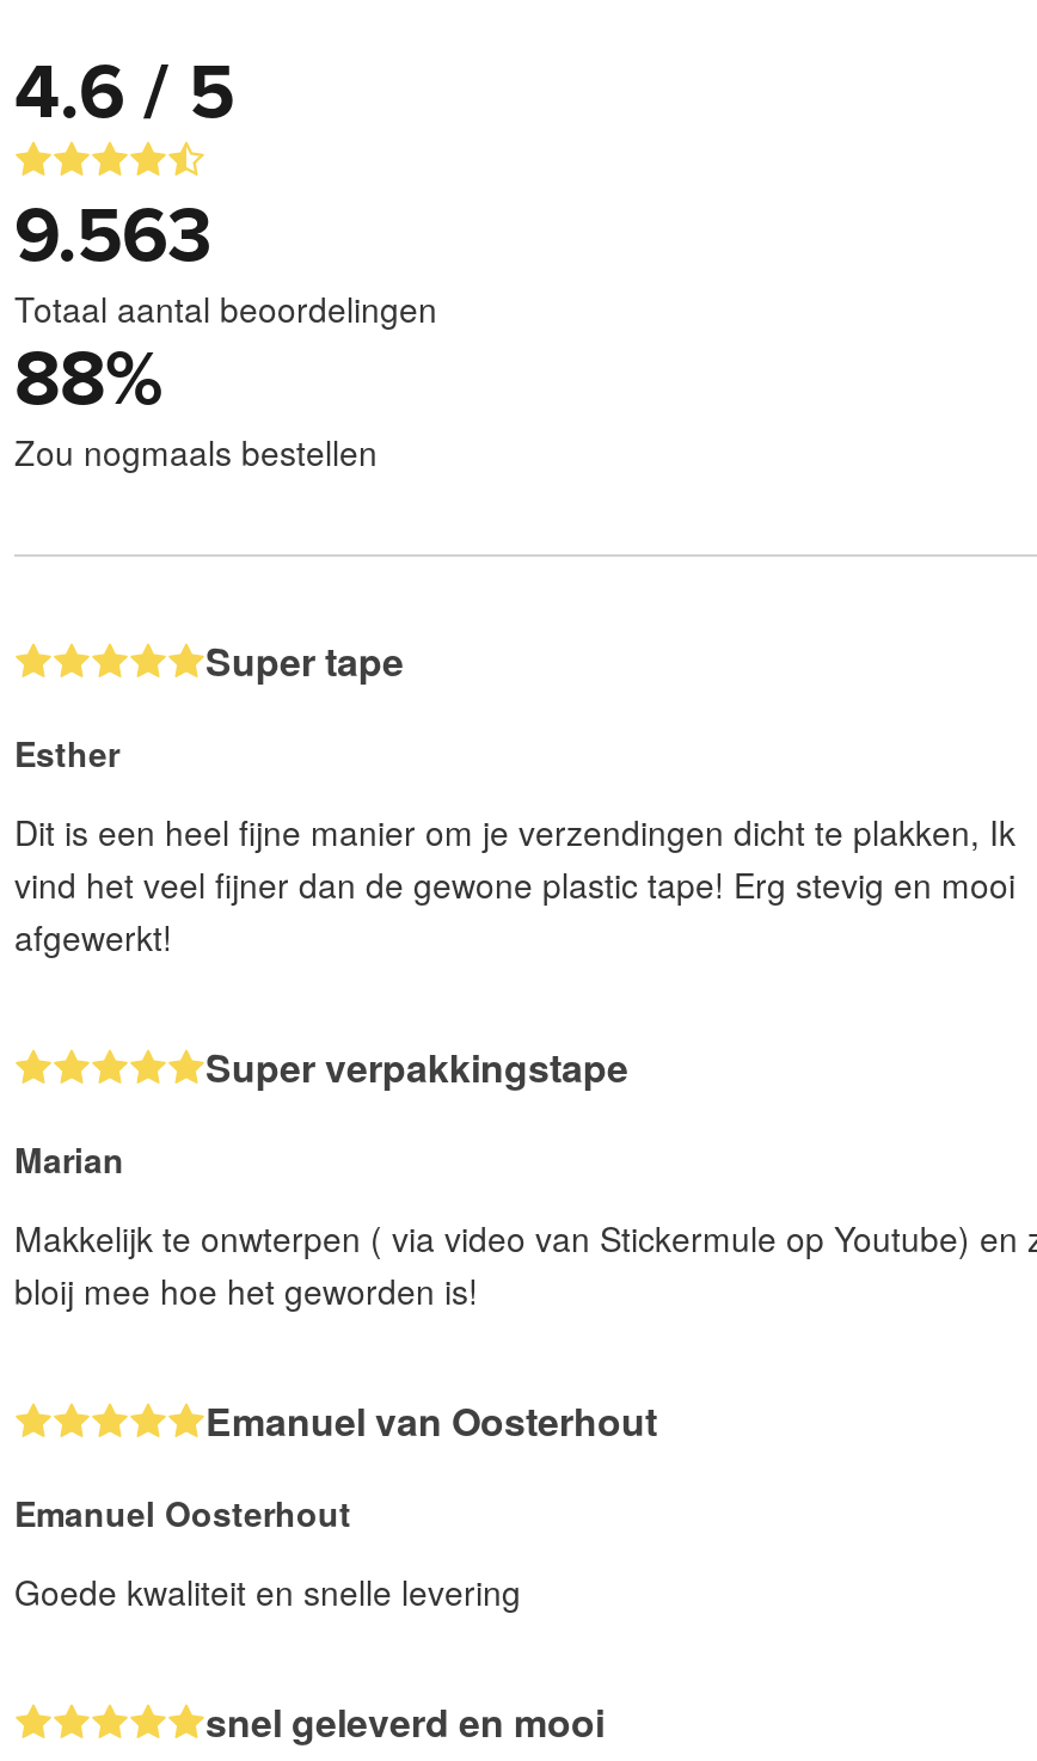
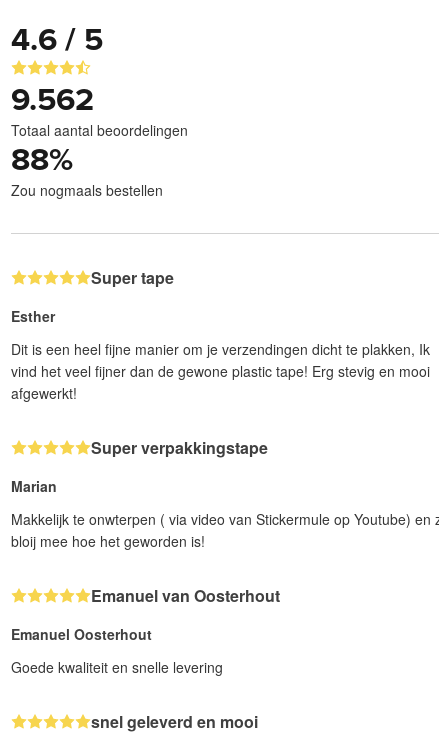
- 9.563
+ 9.562
